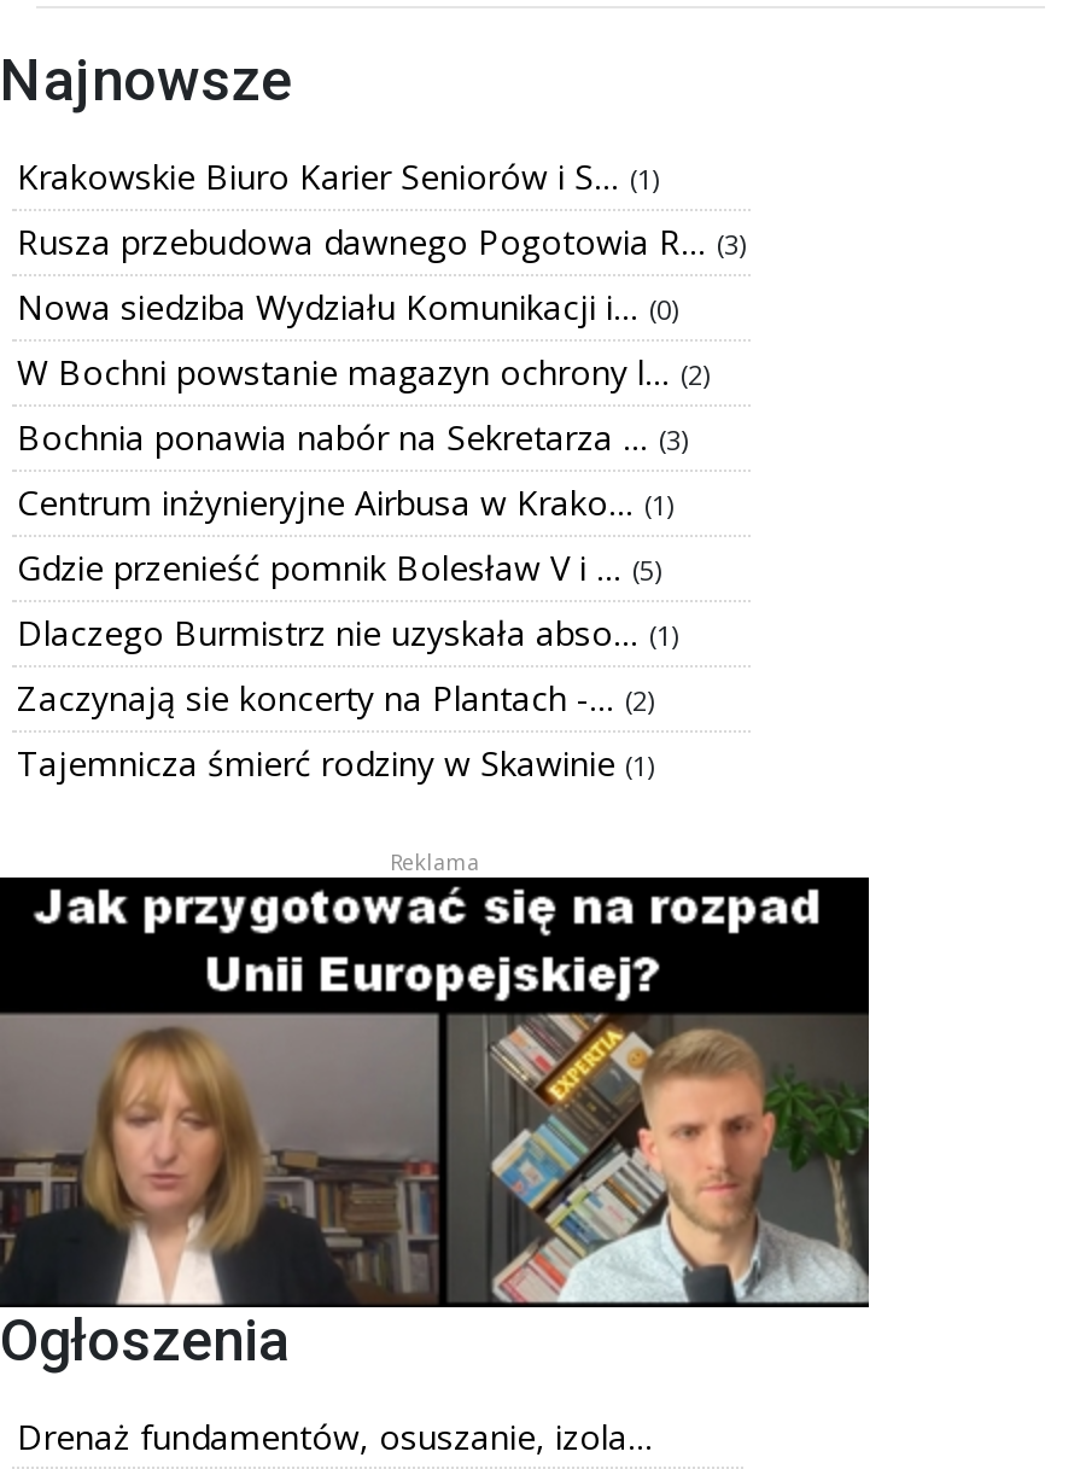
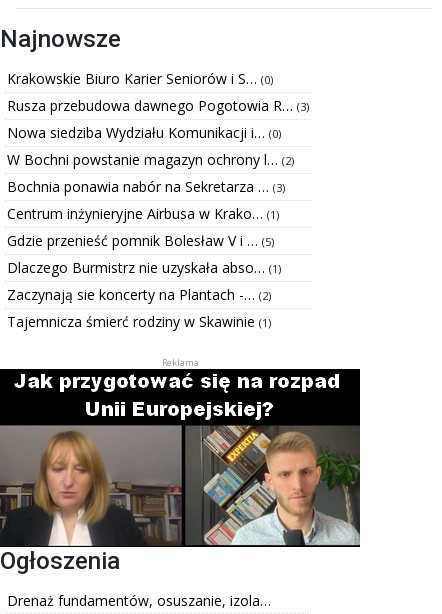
- Krakowskie Biuro Karier Seniorów i S… (1)
+ Krakowskie Biuro Karier Seniorów i S… (0)
